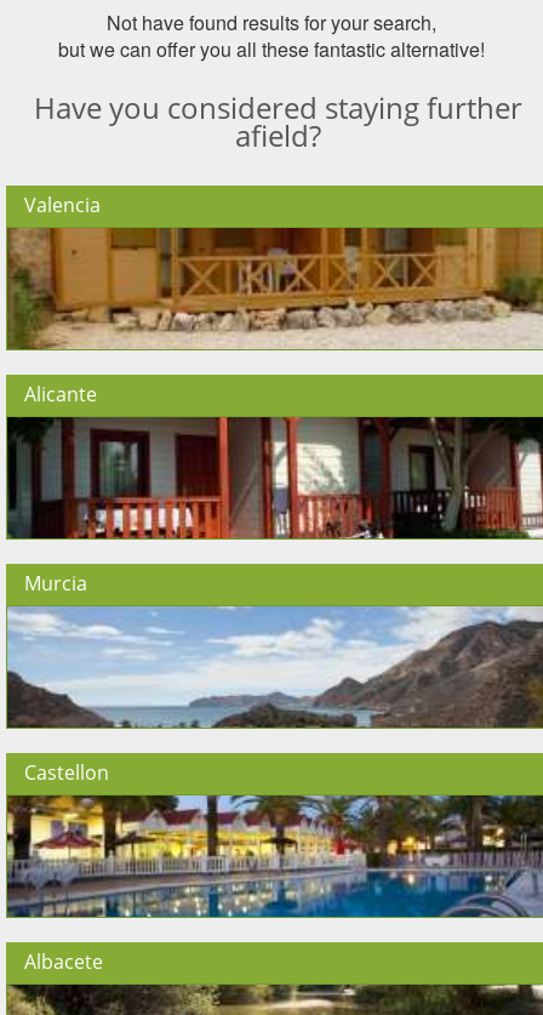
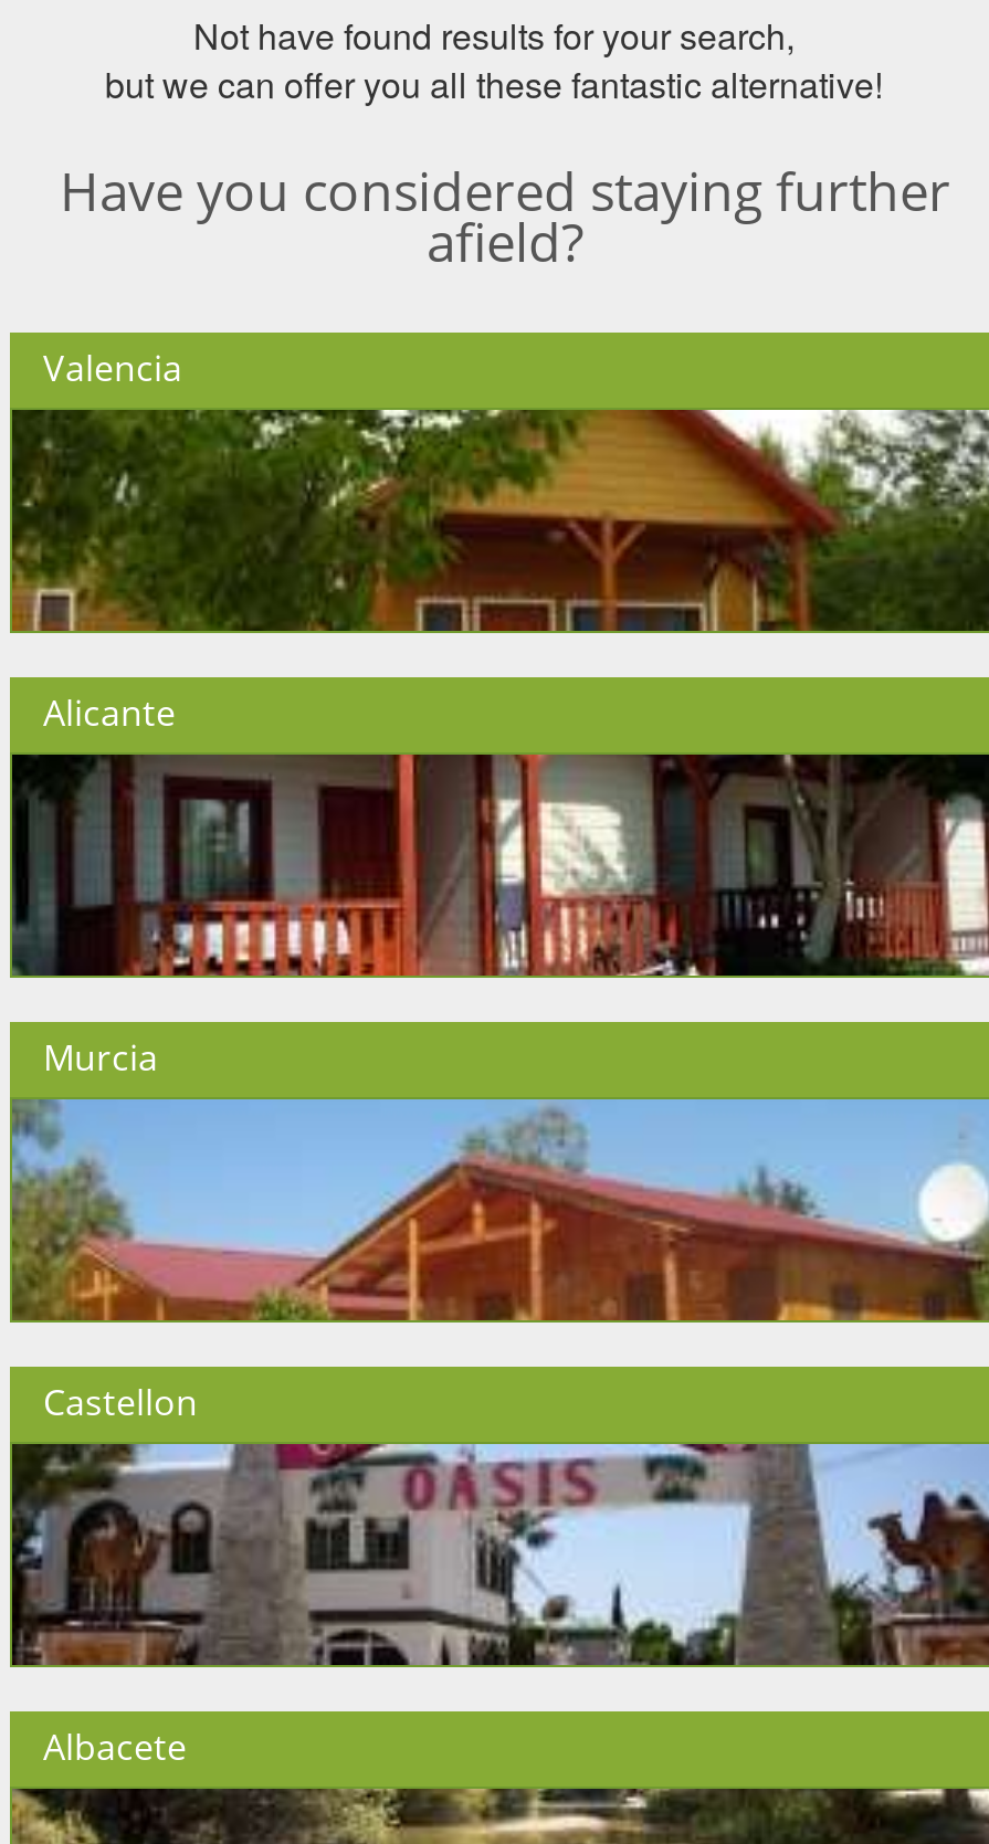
- [image]
+ [image]

- [image]
+ [image]

- [image]
+ [image]
